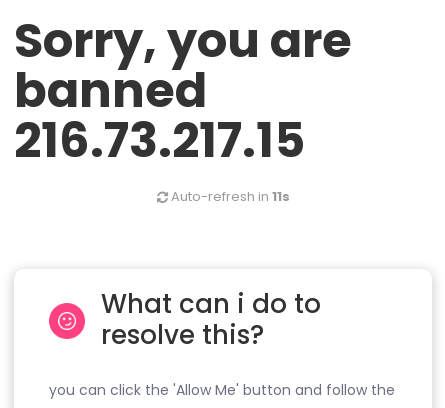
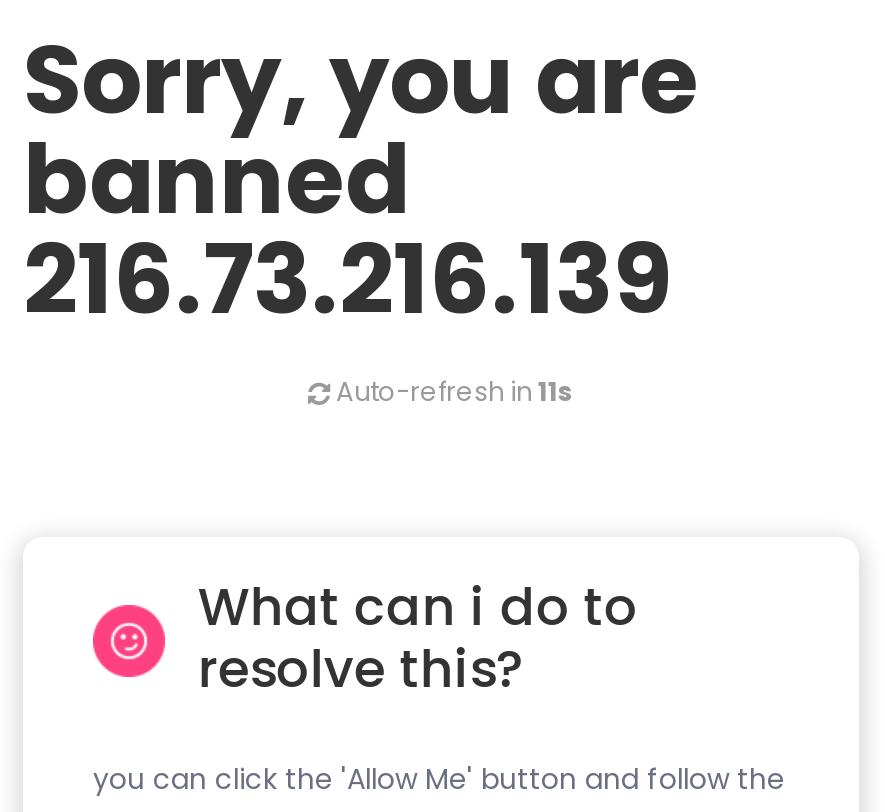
- 216.73.217.15
+ 216.73.216.139
